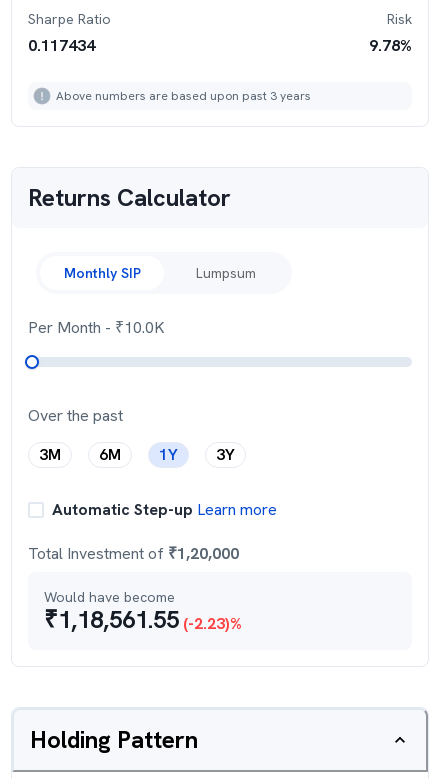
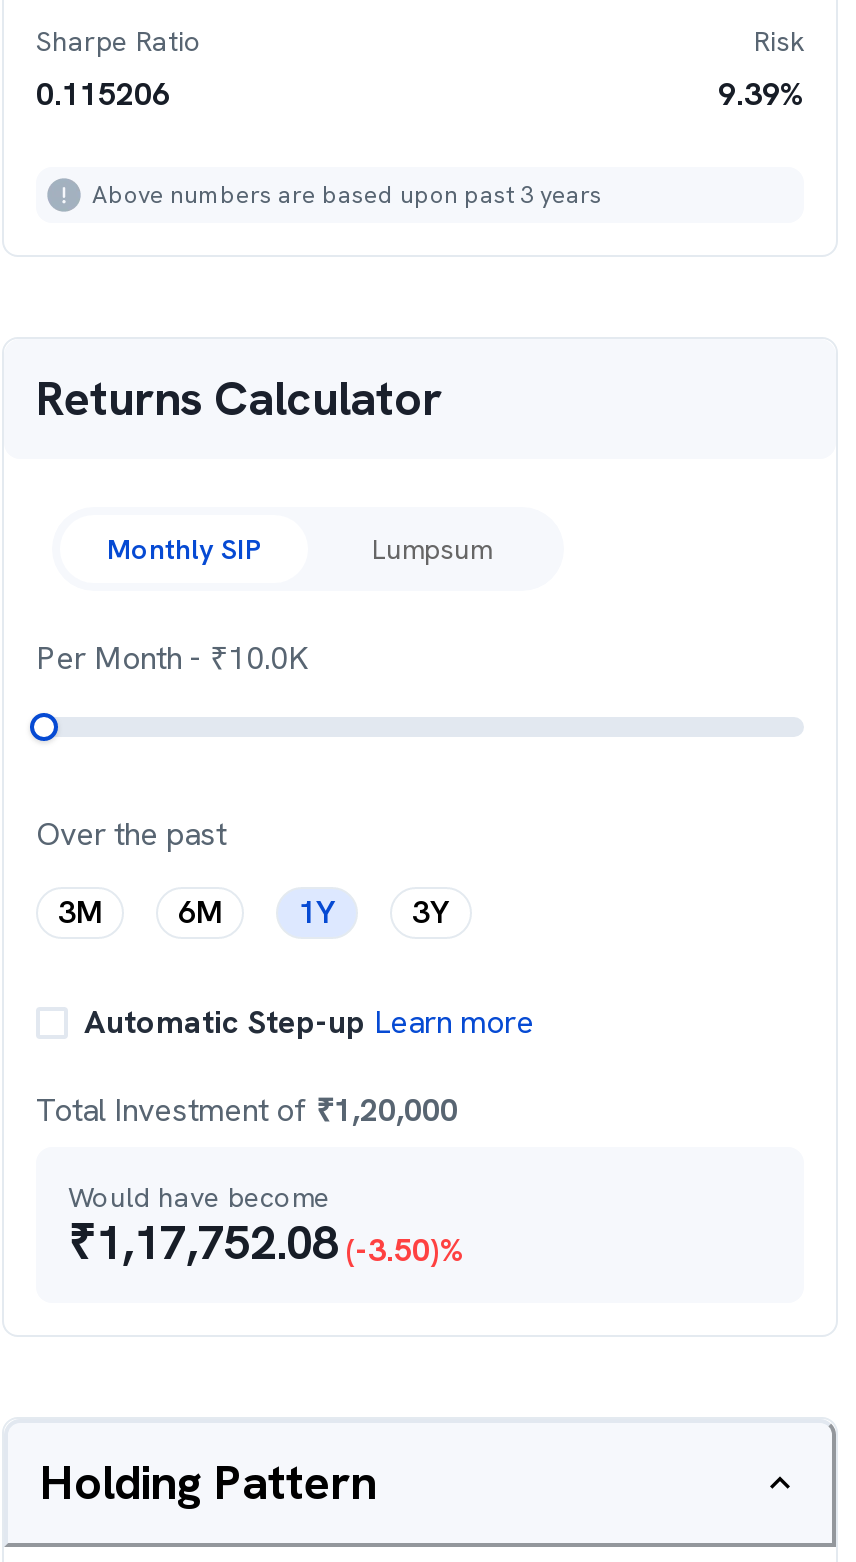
- 0.117434
+ 0.115206

- 9.78%
+ 9.39%

- ₹1,18,561.55(-2.23)%
+ ₹1,17,752.08(-3.50)%
